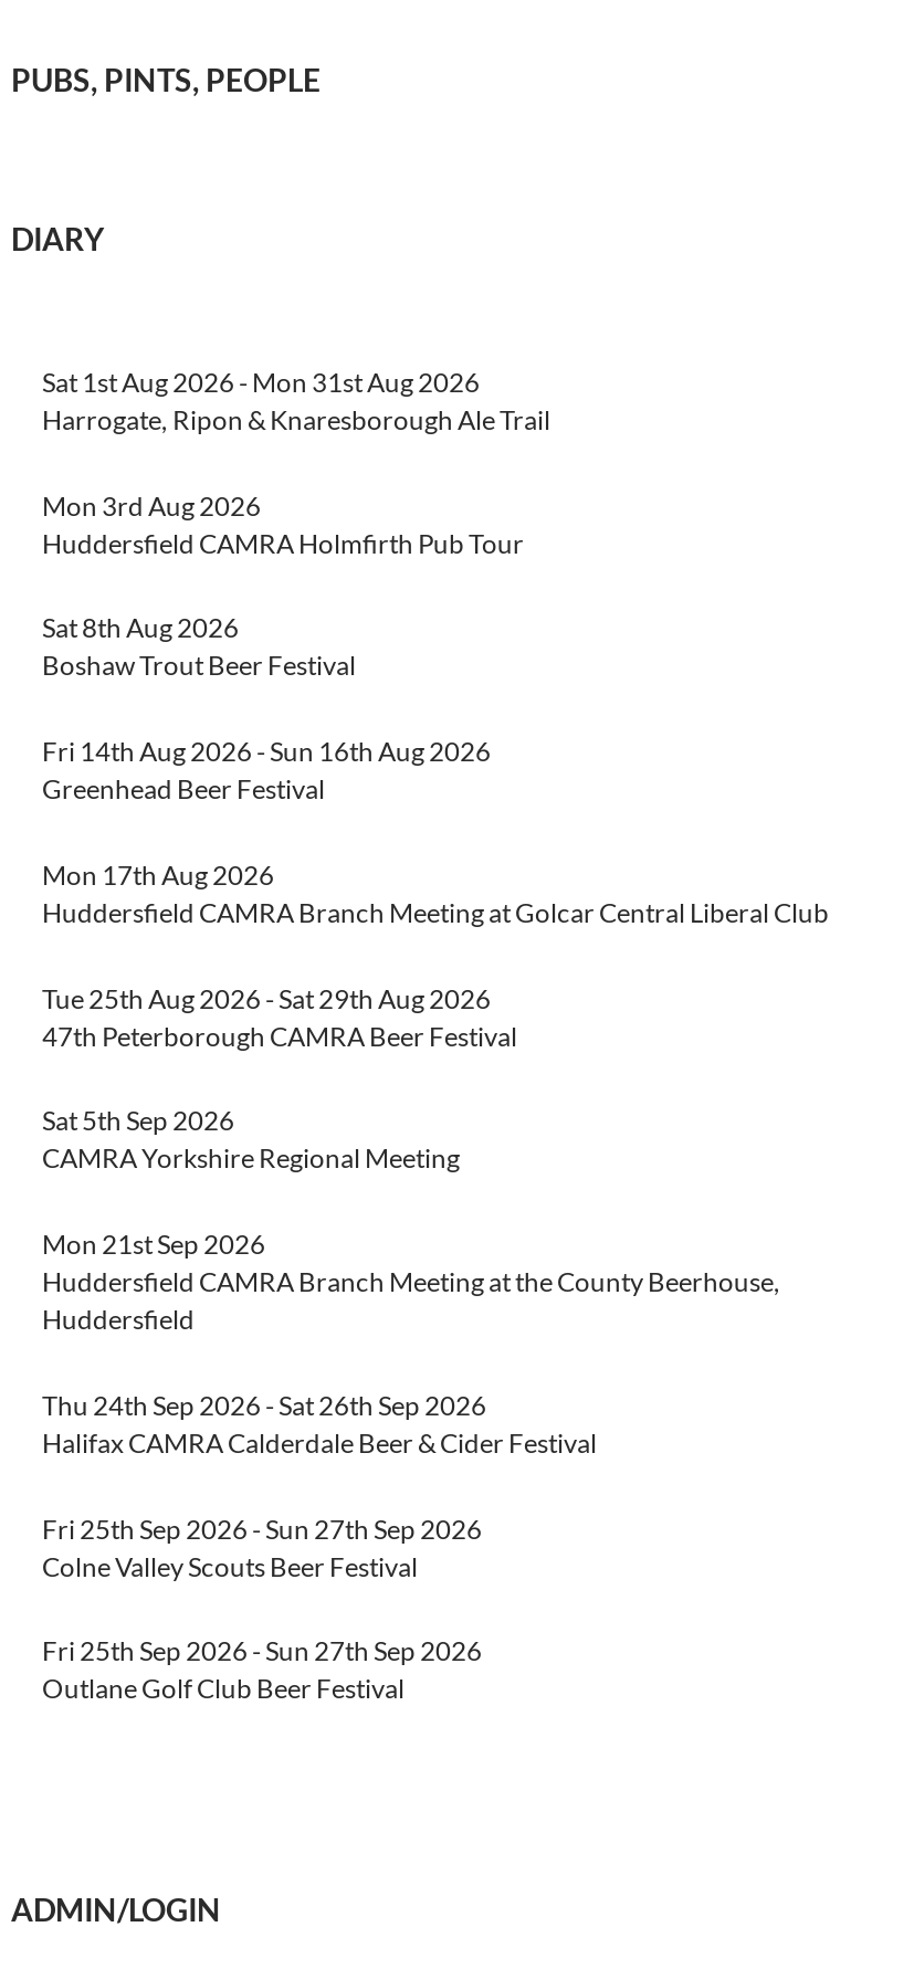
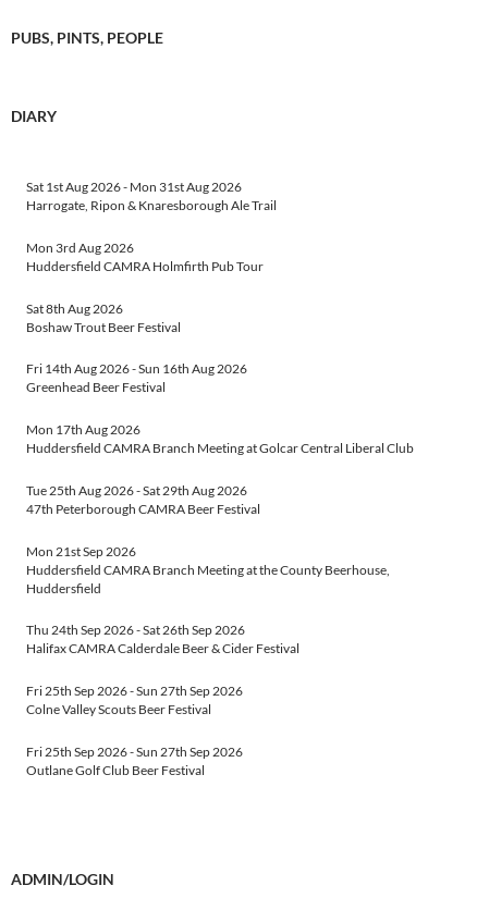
- Sat 5th Sep 2026
- CAMRA Yorkshire Regional Meeting
